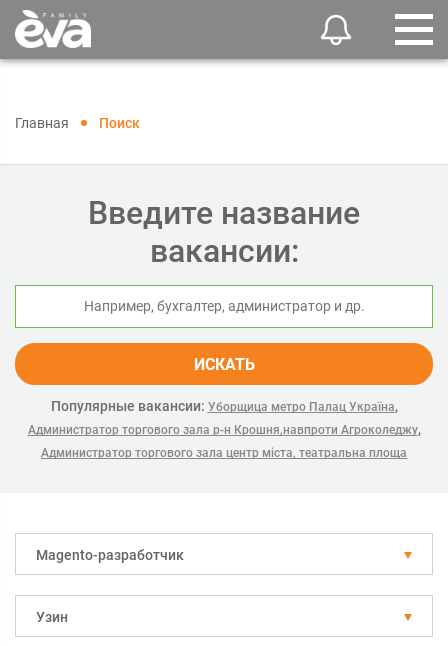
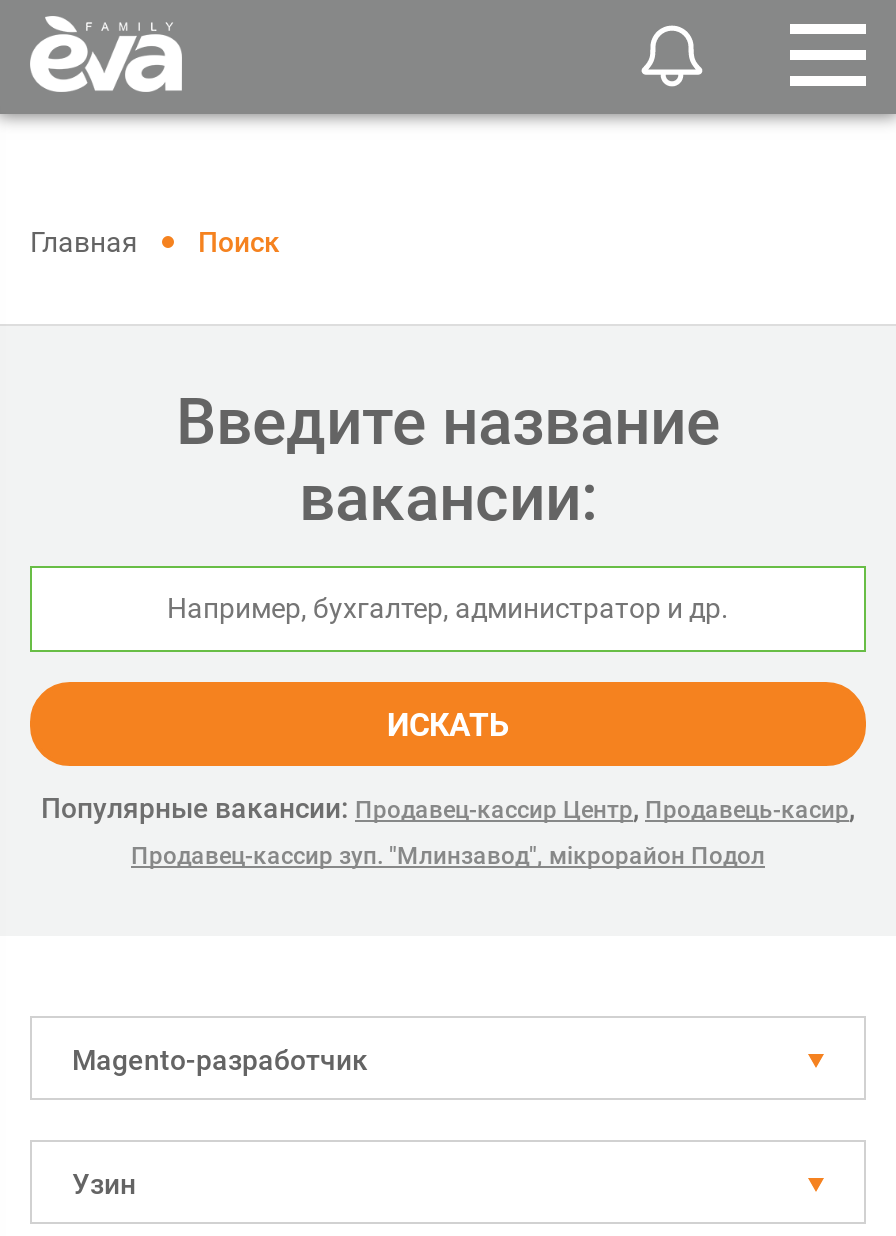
- Популярные вакансии: Уборщица метро Палац Україна,
- Администратор торгового зала р-н Крошня,навпроти Агроколеджу,
+ Популярные вакансии: Продавец-кассир Центр, Продавець-касир,

- Администратор торгового зала центр міста, театральна площа
+ Продавец-кассир зуп. "Млинзавод", мікрорайон Подол
